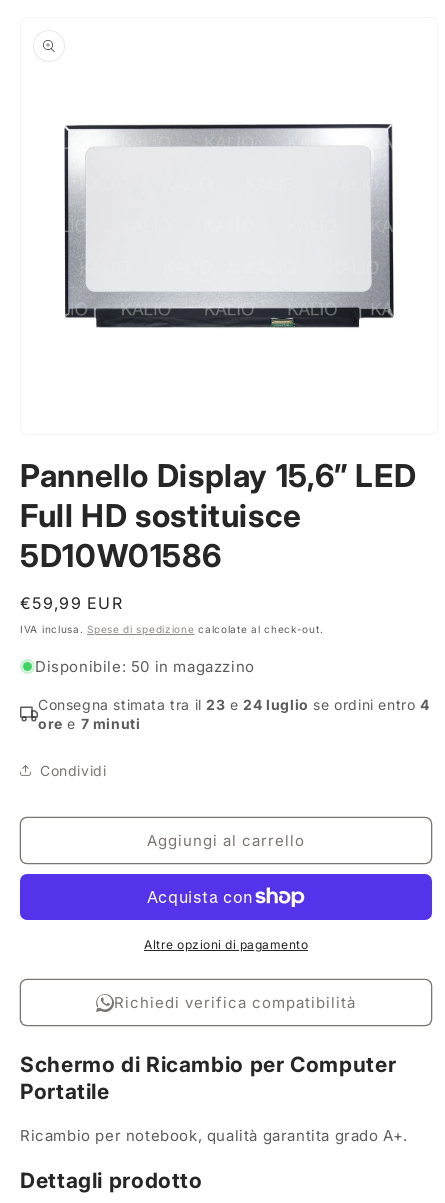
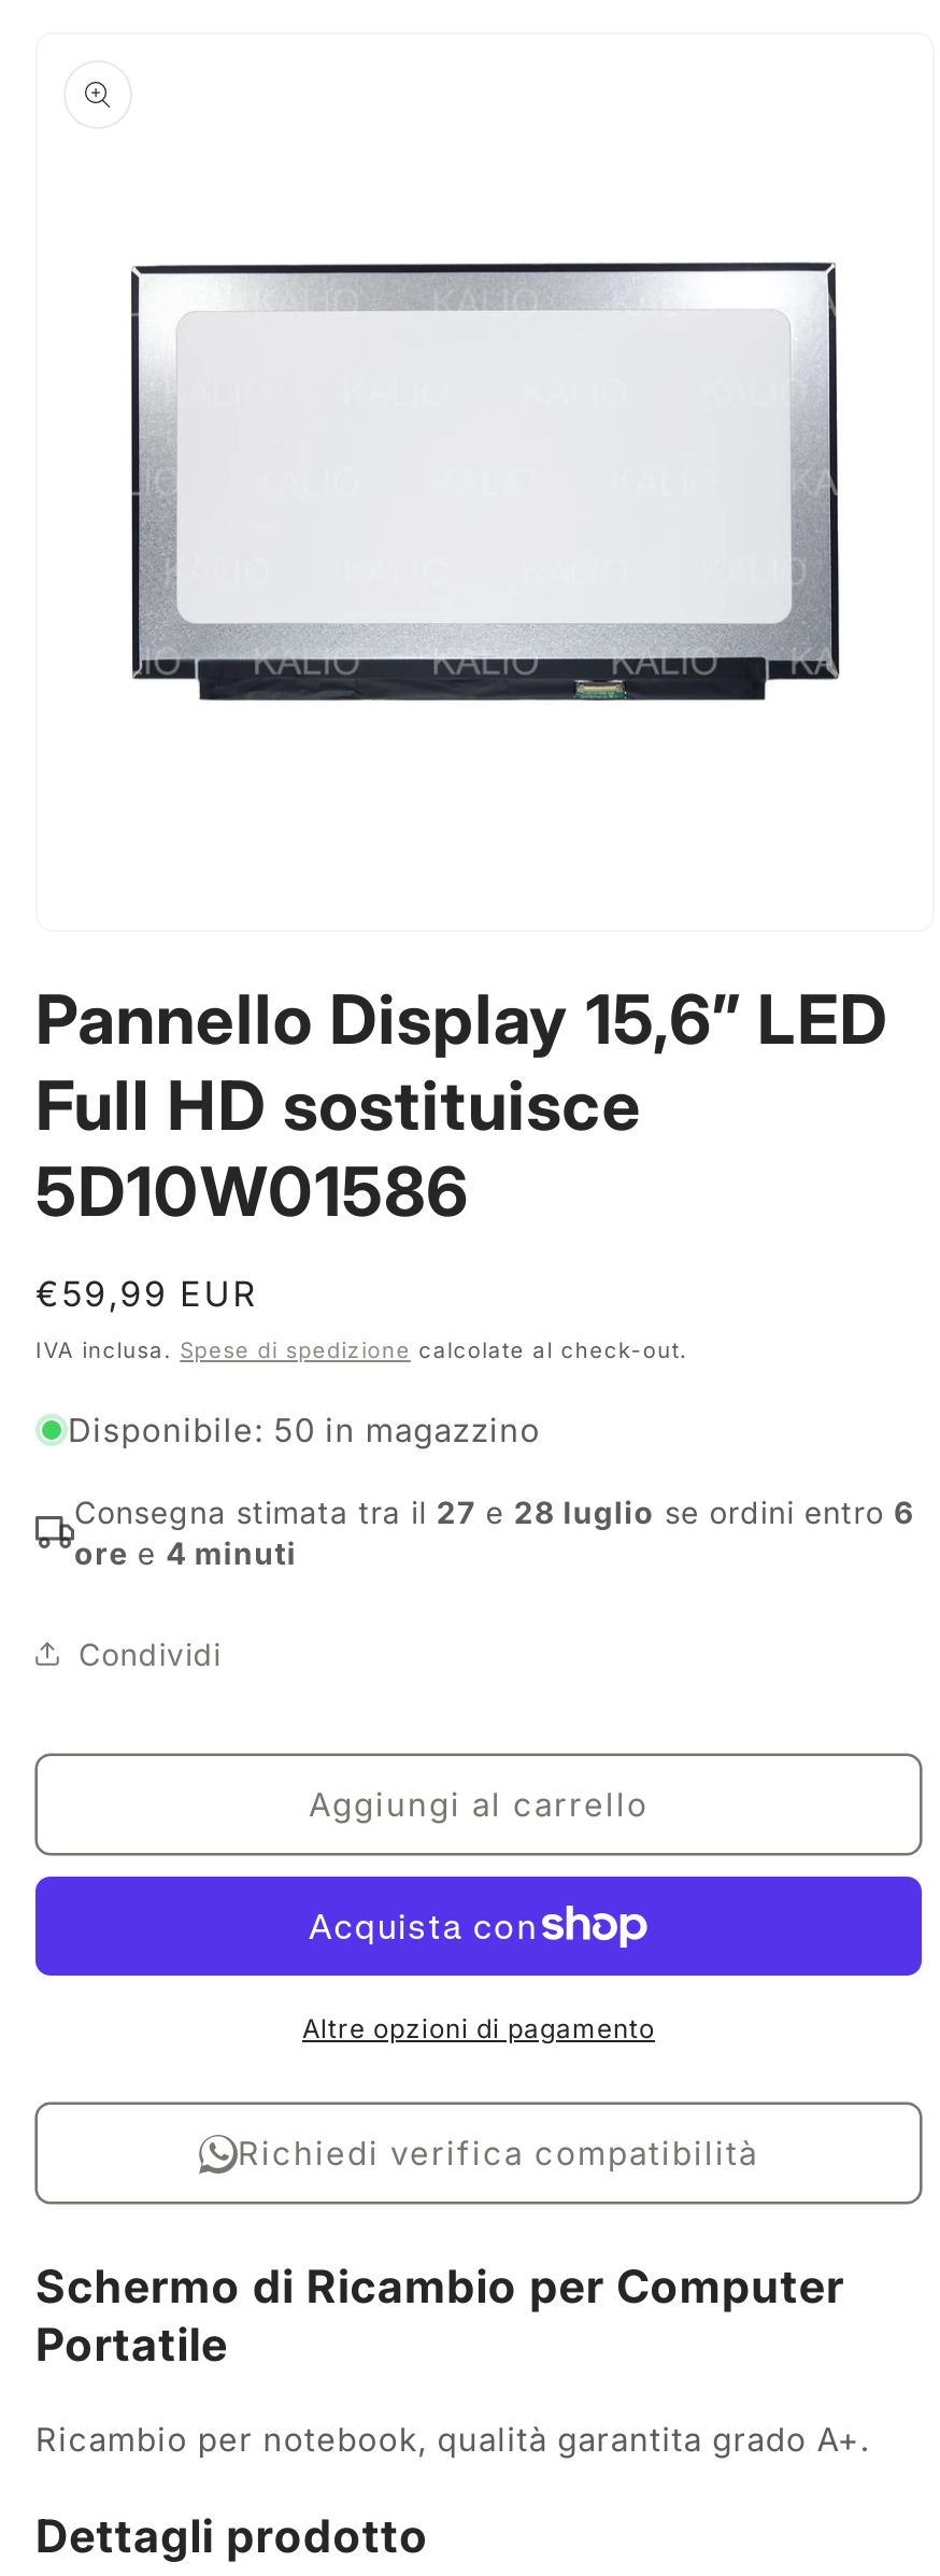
- Consegna stimata tra il 23 e 24 luglio se ordini entro 4
+ Consegna stimata tra il 27 e 28 luglio se ordini entro 6

- ore e 7 minuti
+ ore e 4 minuti
